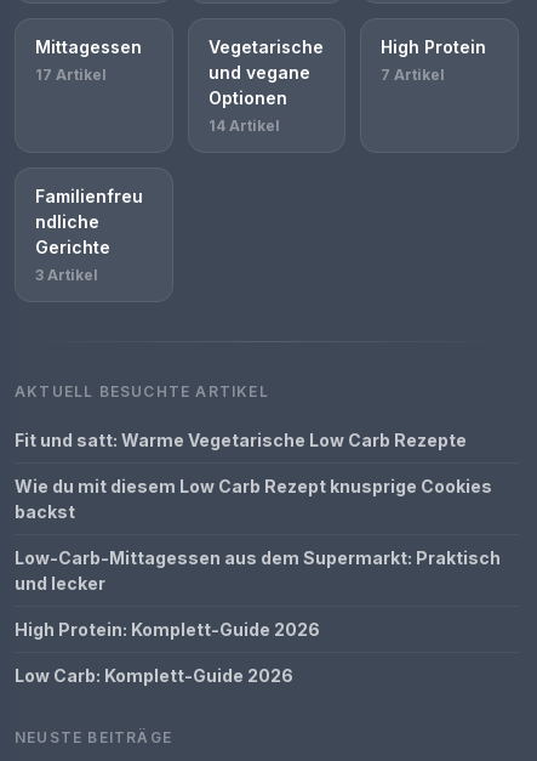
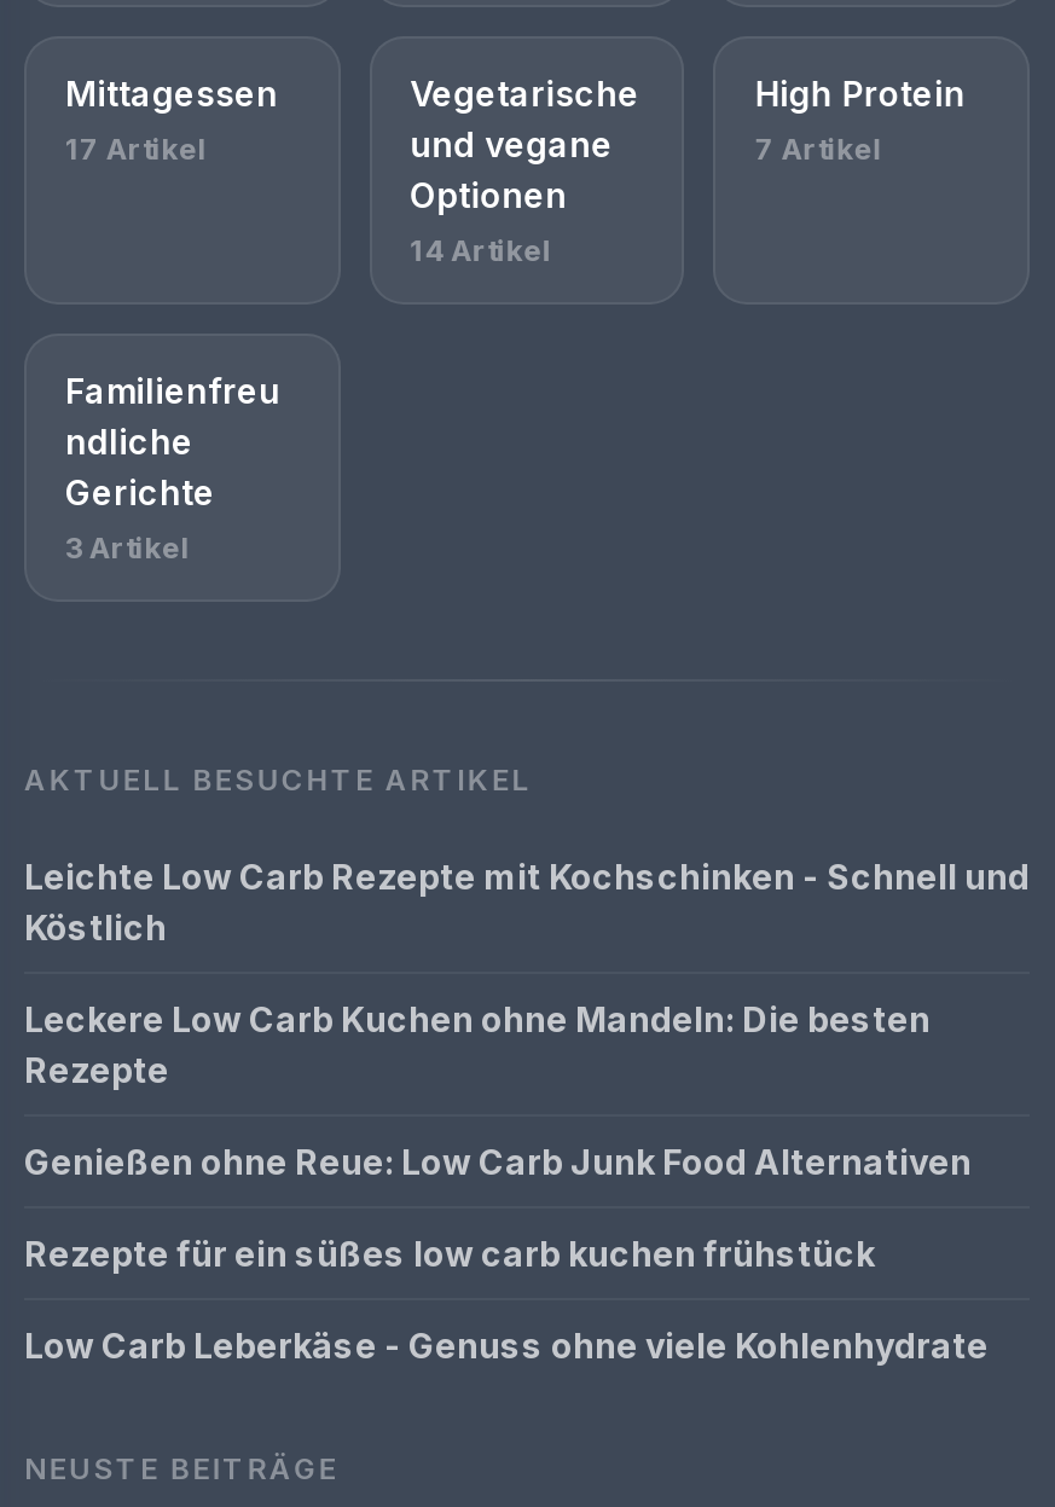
- Fit und satt: Warme Vegetarische Low Carb Rezepte
+ Leichte Low Carb Rezepte mit Kochschinken - Schnell und
+ Köstlich

- Wie du mit diesem Low Carb Rezept knusprige Cookies
- backst
+ Leckere Low Carb Kuchen ohne Mandeln: Die besten
+ Rezepte

- Low-Carb-Mittagessen aus dem Supermarkt: Praktisch
- und lecker
+ Genießen ohne Reue: Low Carb Junk Food Alternativen

- High Protein: Komplett-Guide 2026
+ Rezepte für ein süßes low carb kuchen frühstück

- Low Carb: Komplett-Guide 2026
+ Low Carb Leberkäse - Genuss ohne viele Kohlenhydrate
